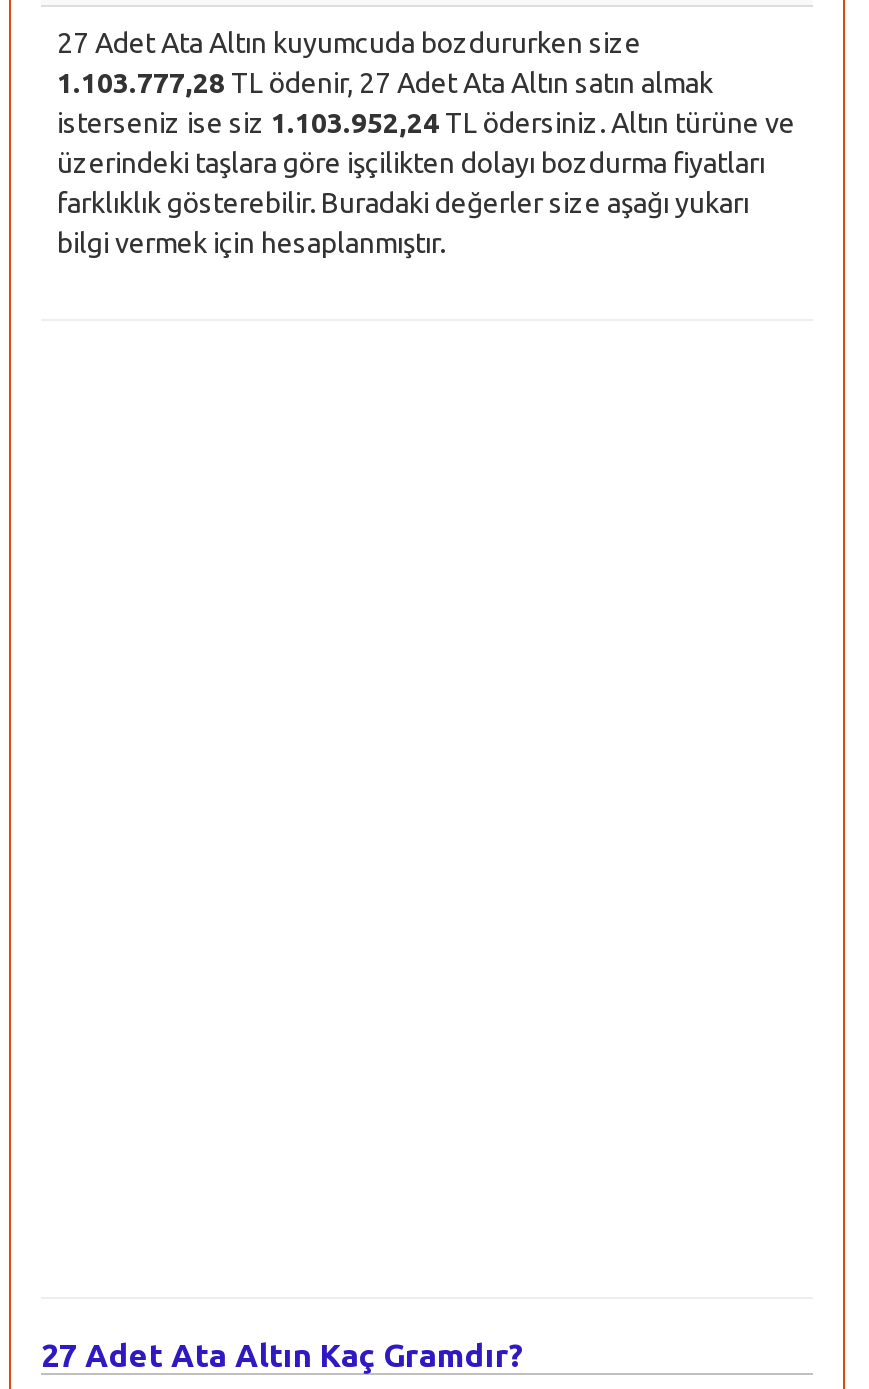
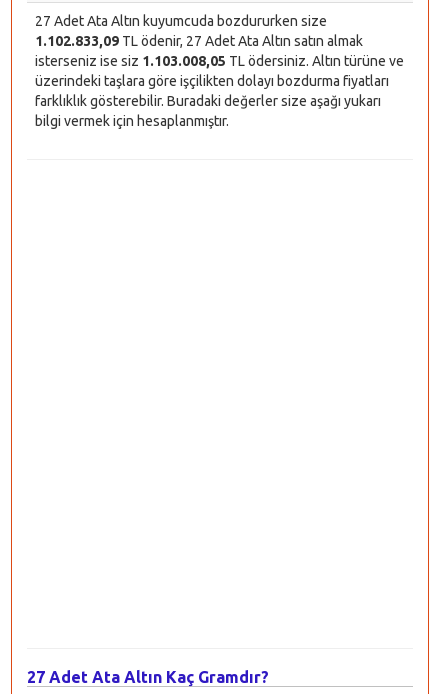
- 1.103.777,28 TL ödenir, 27 Adet Ata Altın satın almak
+ 1.102.833,09 TL ödenir, 27 Adet Ata Altın satın almak

- isterseniz ise siz 1.103.952,24 TL ödersiniz. Altın türüne ve
+ isterseniz ise siz 1.103.008,05 TL ödersiniz. Altın türüne ve
